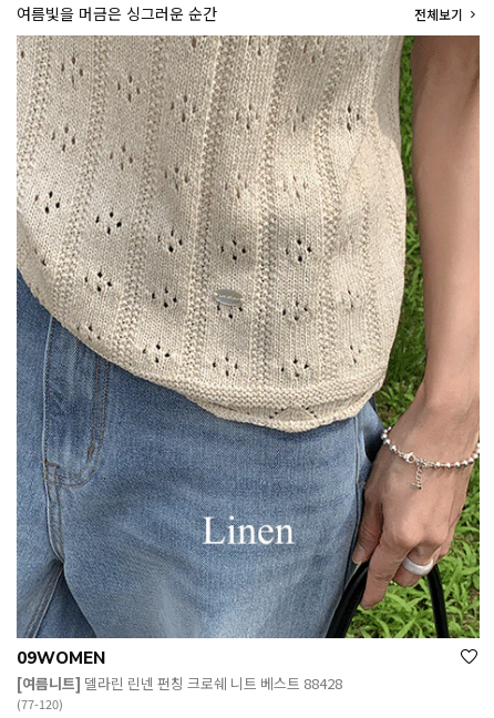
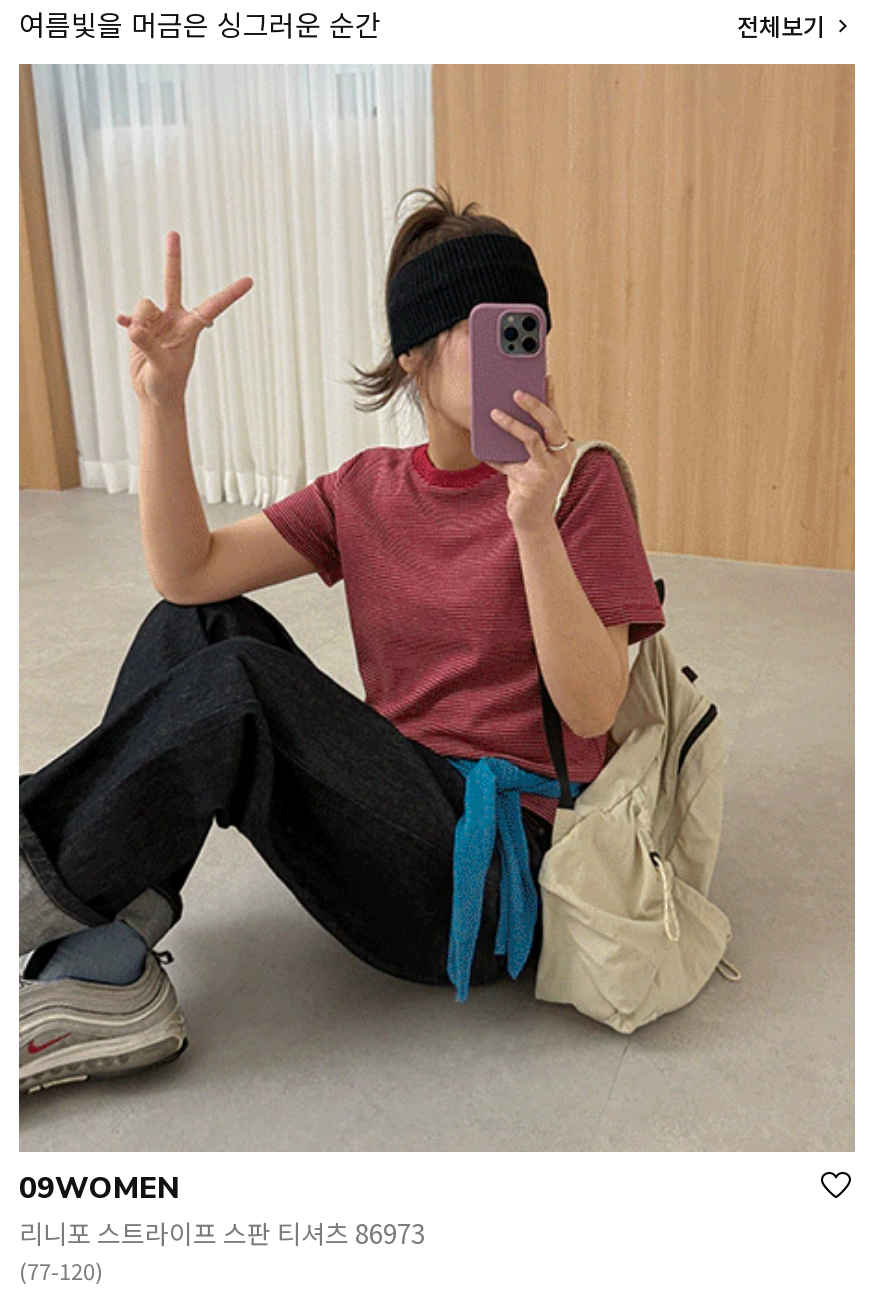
- [image]
- [여름니트] 델라린 린넨 펀칭 크로쉐 니트 베스트 88428
+ [image]
+ 리니포 스트라이프 스판 티셔츠 86973
